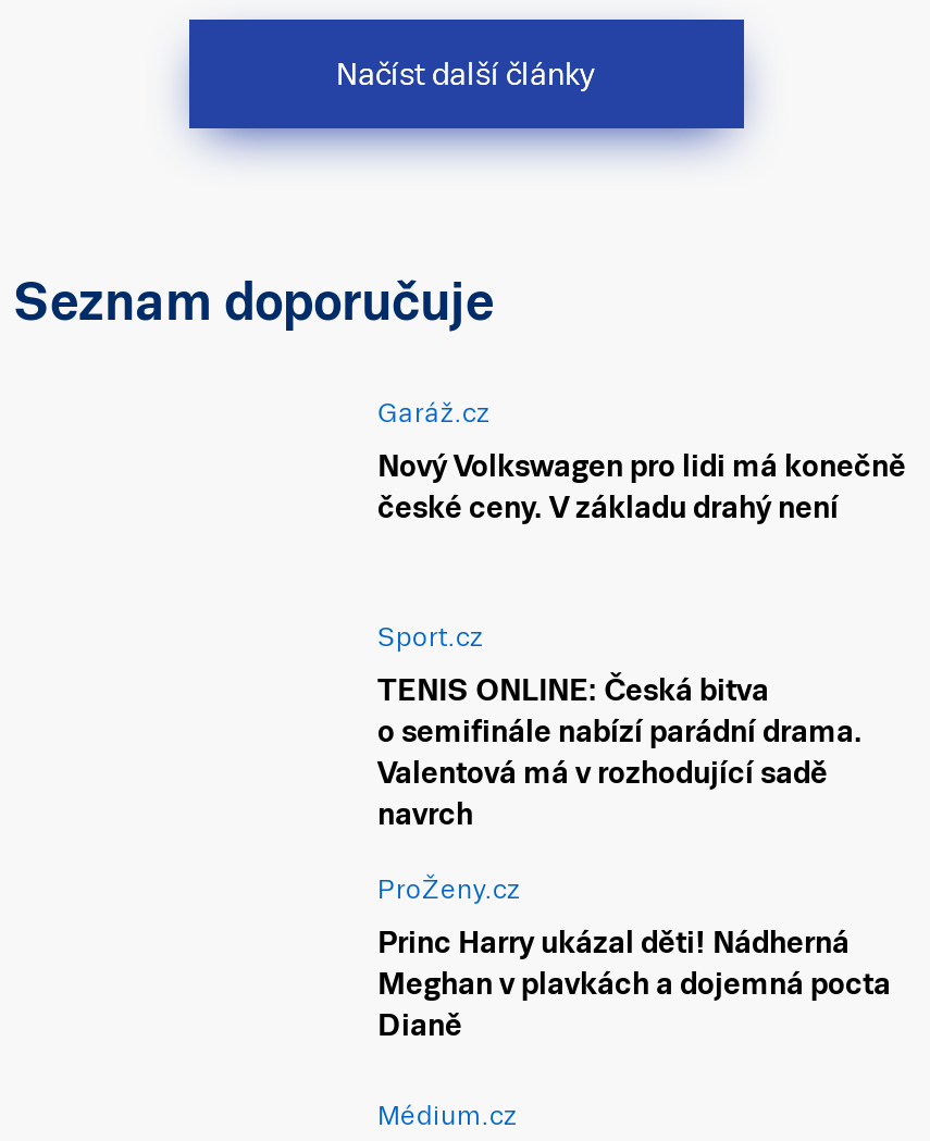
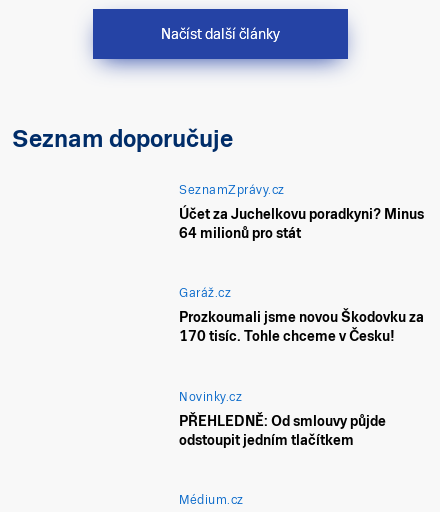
+ SeznamZprávy.cz
+ Účet za Juchelkovu poradkyni? Minus
+ 64 milionů pro stát

moved down: Garáž.cz

- Nový Volkswagen pro lidi má konečně
- české ceny. V základu drahý není
+ Prozkoumali jsme novou Škodovku za
+ 170 tisíc. Tohle chceme v Česku!

- Sport.cz
- TENIS ONLINE: Česká bitva
- o semifinále nabízí parádní drama.
- Valentová má v rozhodující sadě
- navrch
- ProŽeny.cz
- Princ Harry ukázal děti! Nádherná
- Meghan v plavkách a dojemná pocta
- Dianě
+ Novinky.cz
+ PŘEHLEDNĚ: Od smlouvy půjde
+ odstoupit jedním tlačítkem
